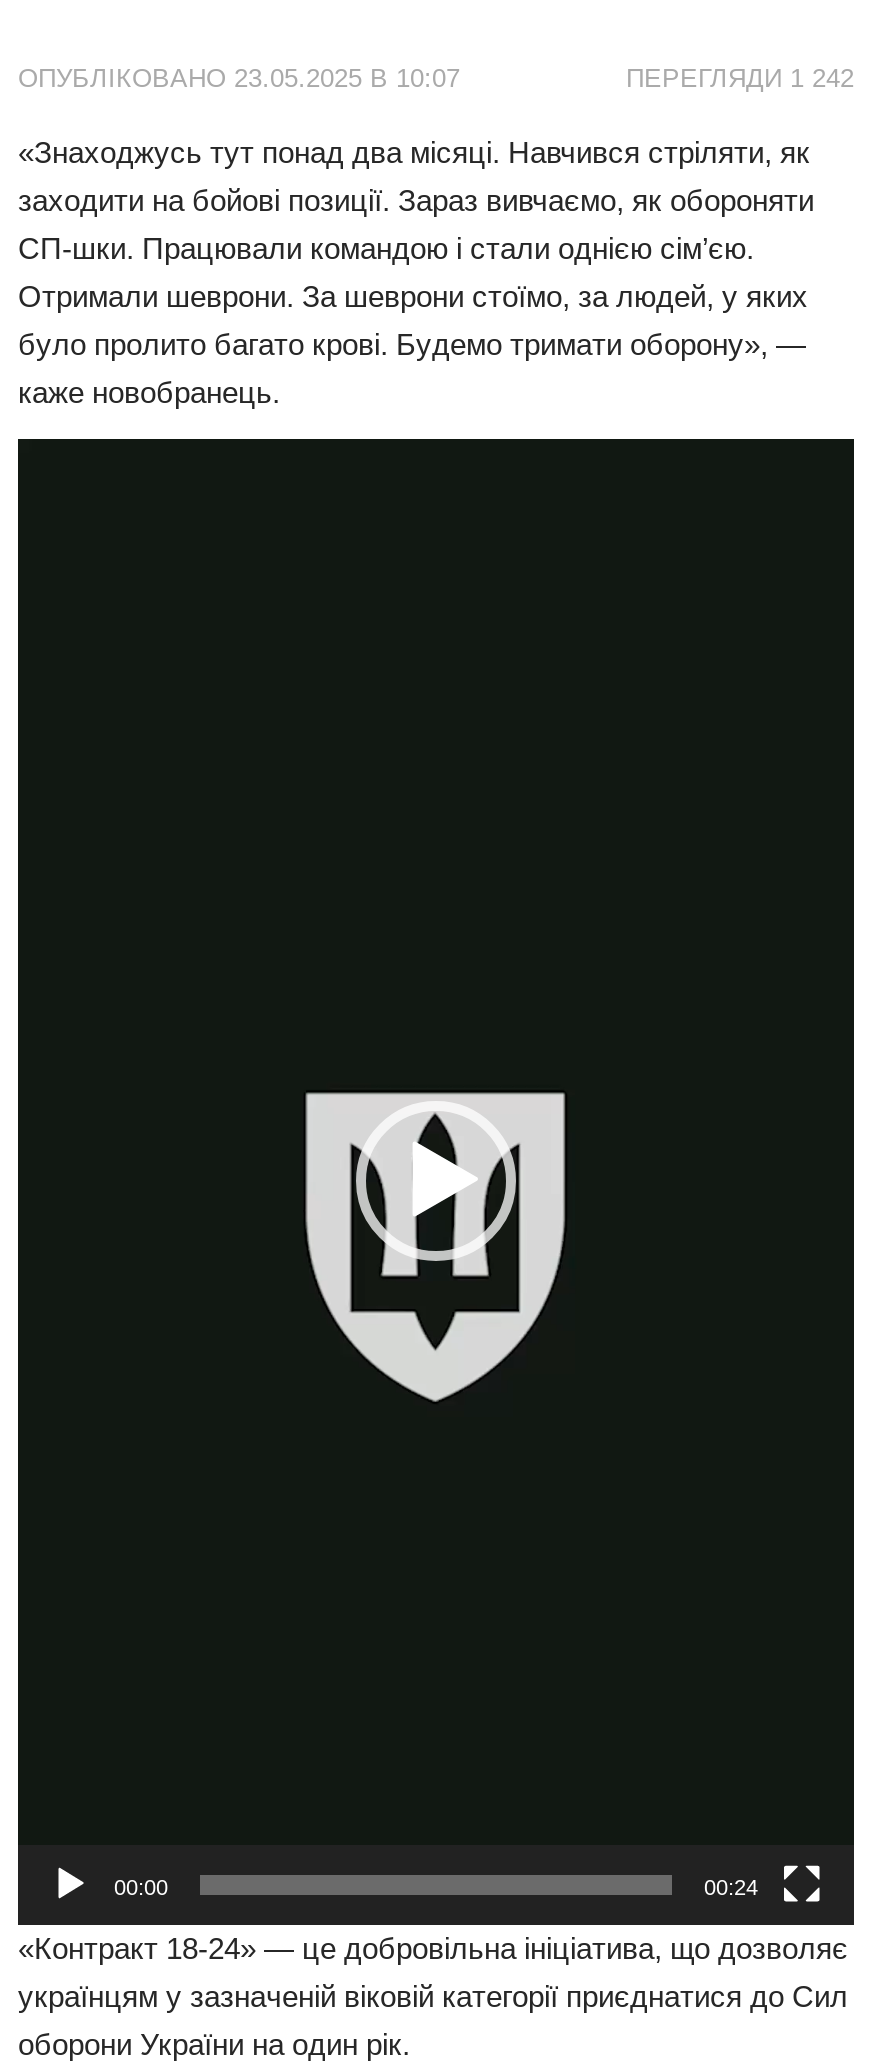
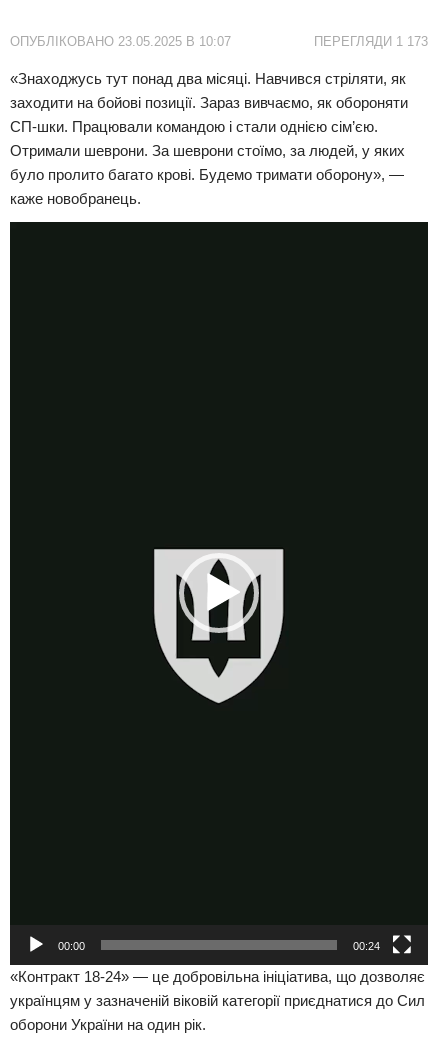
- ПЕРЕГЛЯДИ 1 242
+ ПЕРЕГЛЯДИ 1 173
